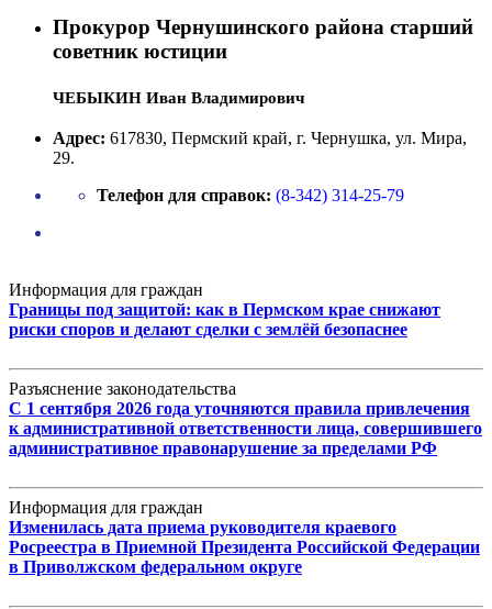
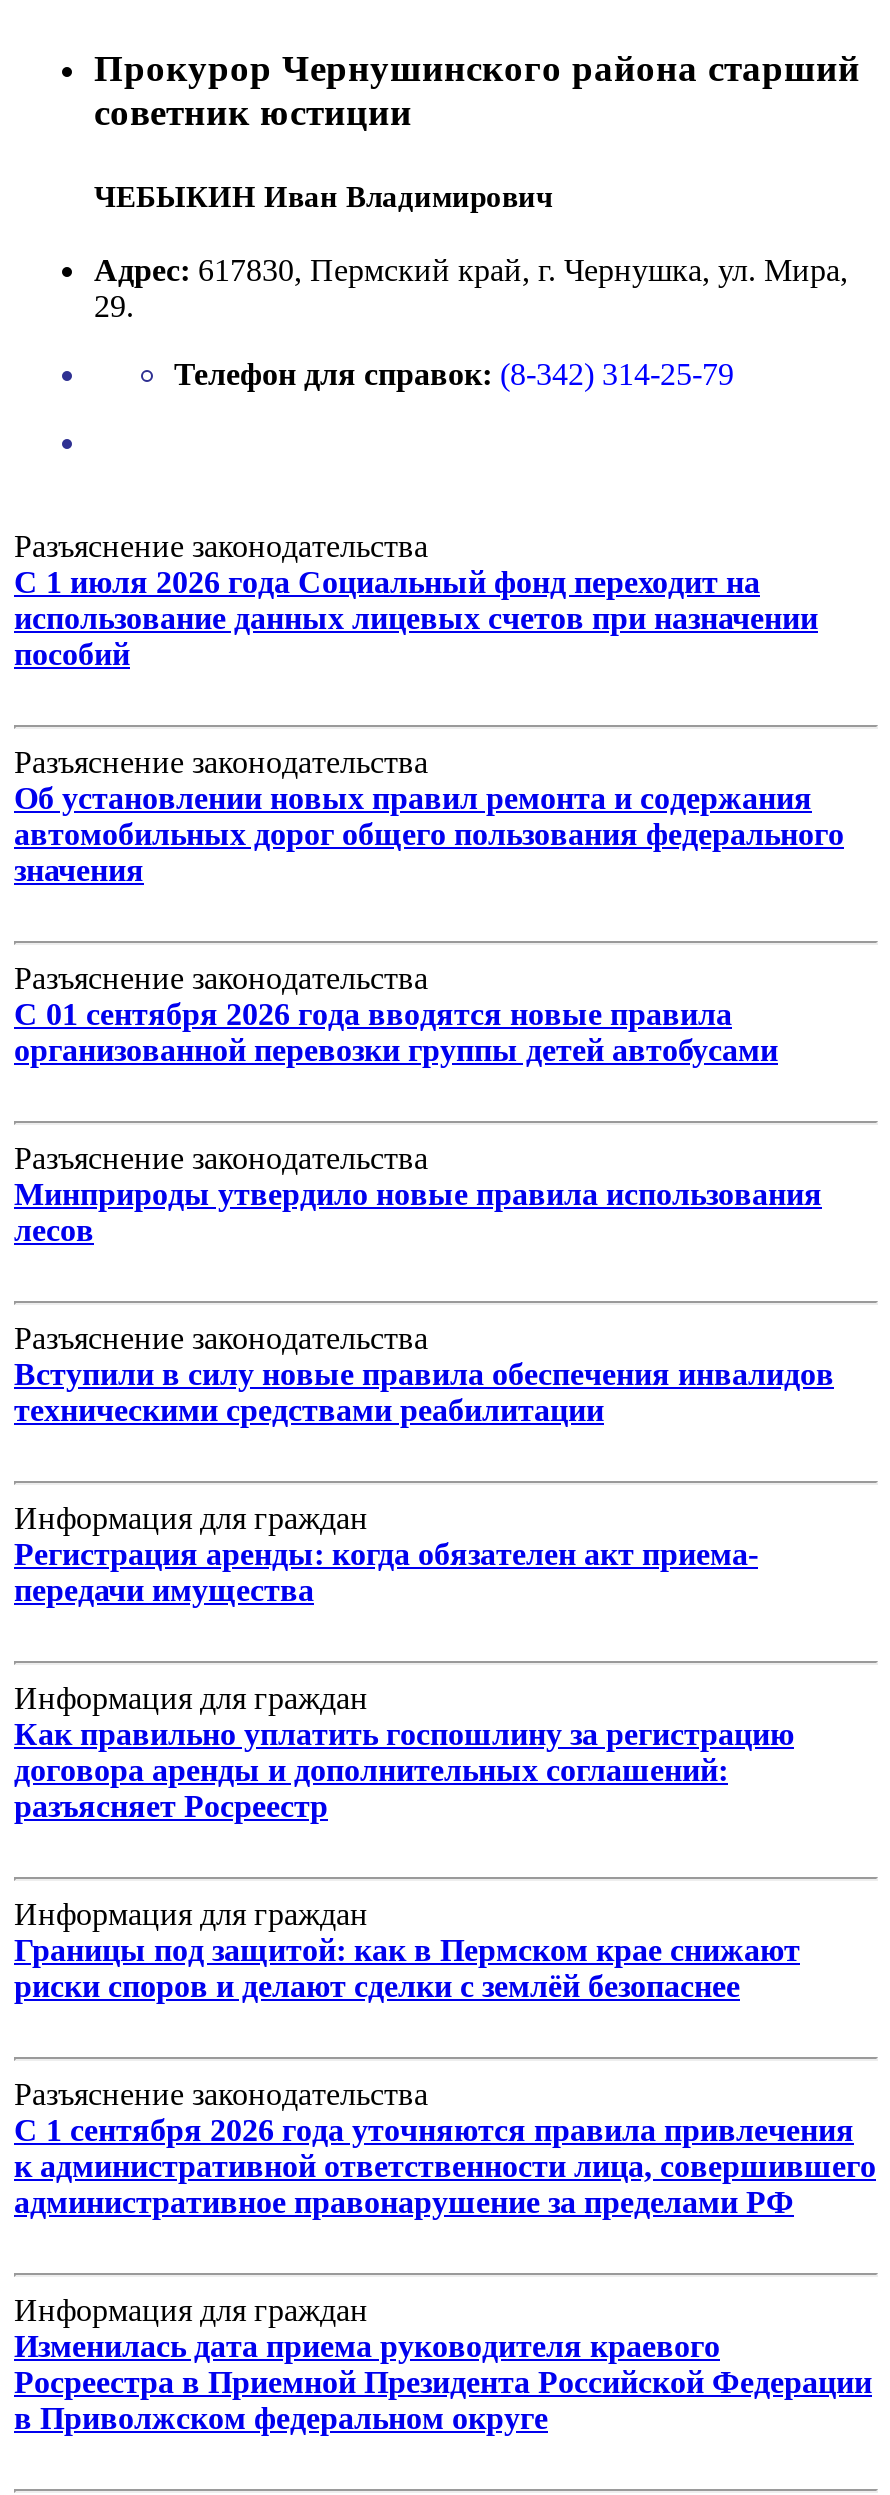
+ Разъяснение законодательства
+ С 1 июля 2026 года Социальный фонд переходит на
+ использование данных лицевых счетов при назначении
+ пособий
+ Разъяснение законодательства
+ Об установлении новых правил ремонта и содержания
+ автомобильных дорог общего пользования федерального
+ значения
+ Разъяснение законодательства
+ С 01 сентября 2026 года вводятся новые правила
+ организованной перевозки группы детей автобусами
+ Разъяснение законодательства
+ Минприроды утвердило новые правила использования
+ лесов
+ Разъяснение законодательства
+ Вступили в силу новые правила обеспечения инвалидов
+ техническими средствами реабилитации
+ Информация для граждан
+ Регистрация аренды: когда обязателен акт приема-
+ передачи имущества
+ Информация для граждан
+ Как правильно уплатить госпошлину за регистрацию
+ договора аренды и дополнительных соглашений:
+ разъясняет Росреестр
